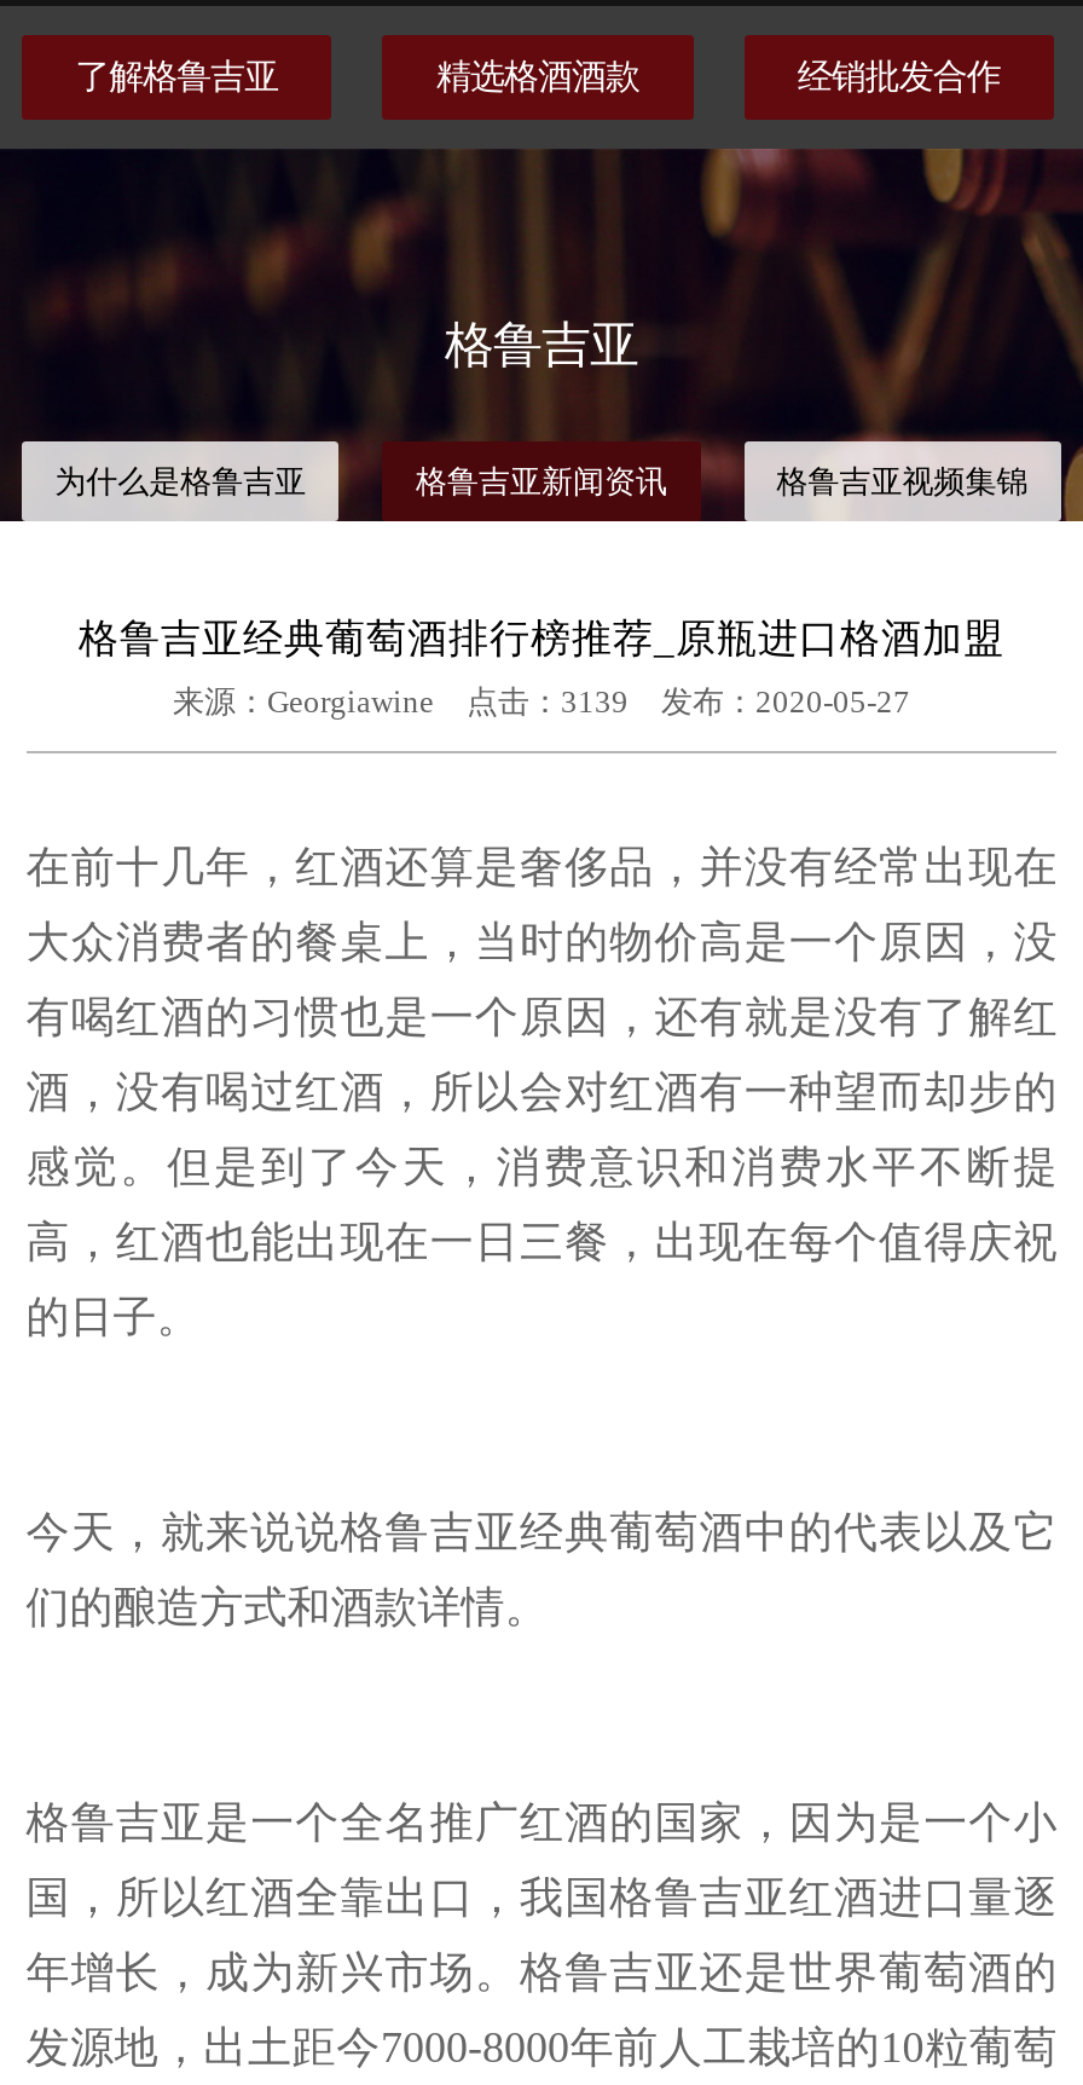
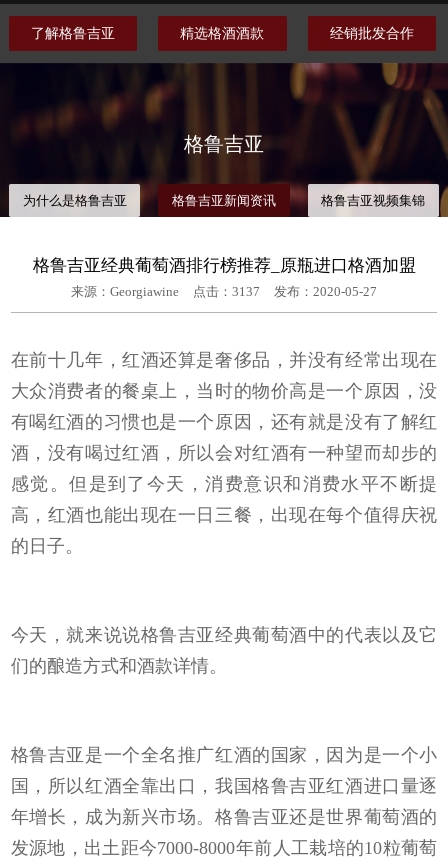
- 来源：Georgiawine 点击：3139 发布：2020-05-27
+ 来源：Georgiawine 点击：3137 发布：2020-05-27
